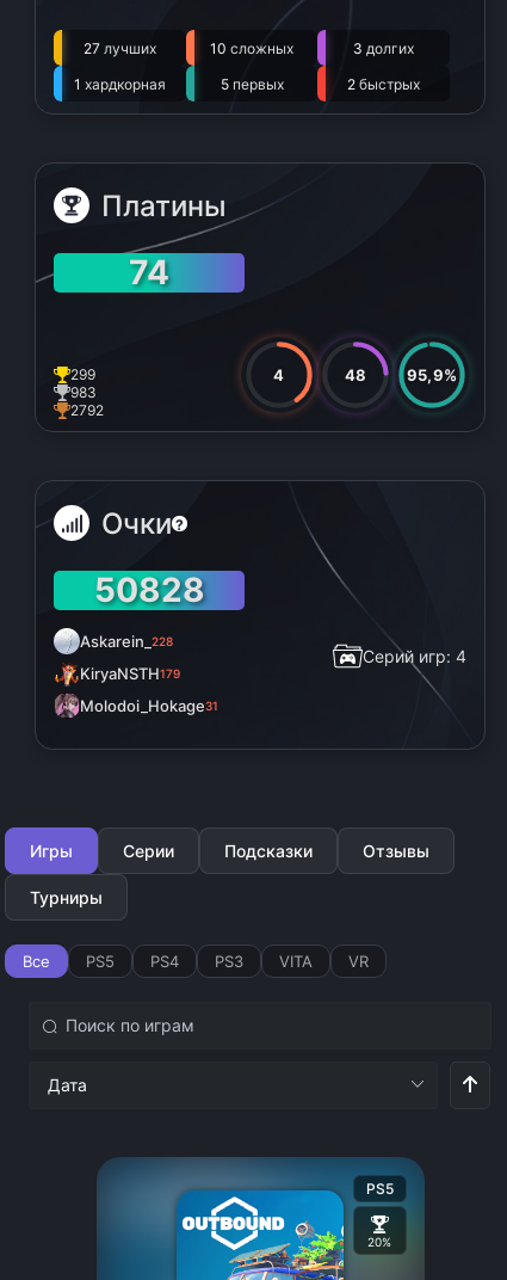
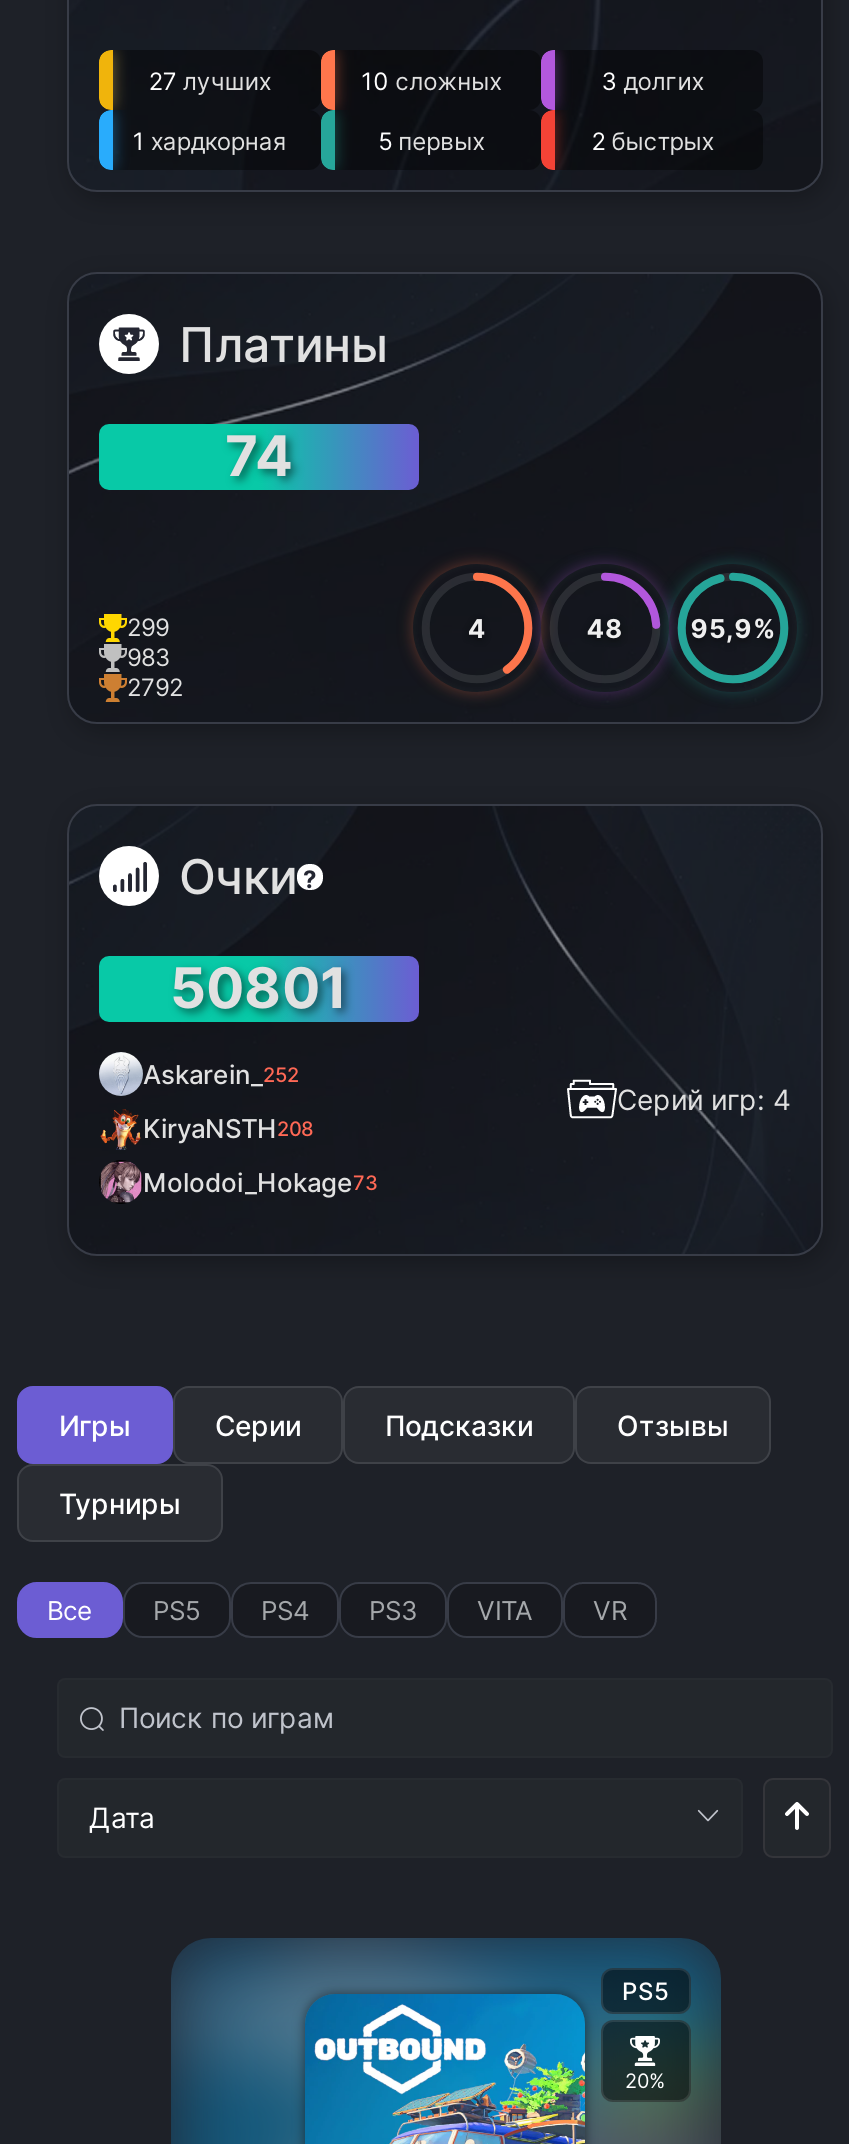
- 50828
+ 50801

- Askarein_ 228
+ Askarein_ 252

- KiryaNSTH179
+ KiryaNSTH208

- Molodoi_Hokage31
+ Molodoi_Hokage73
